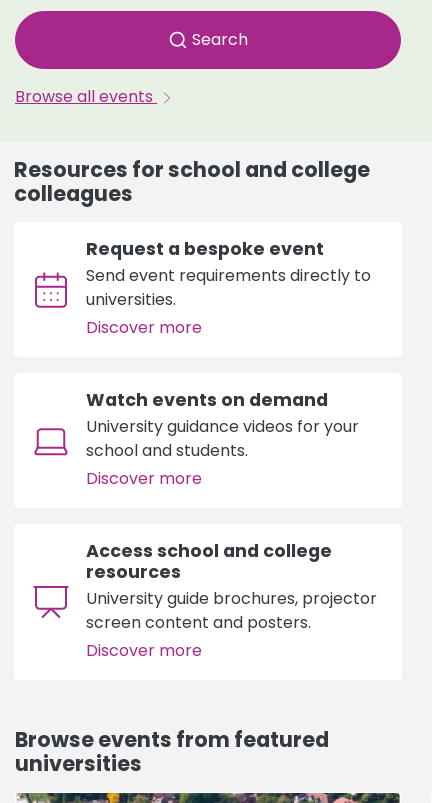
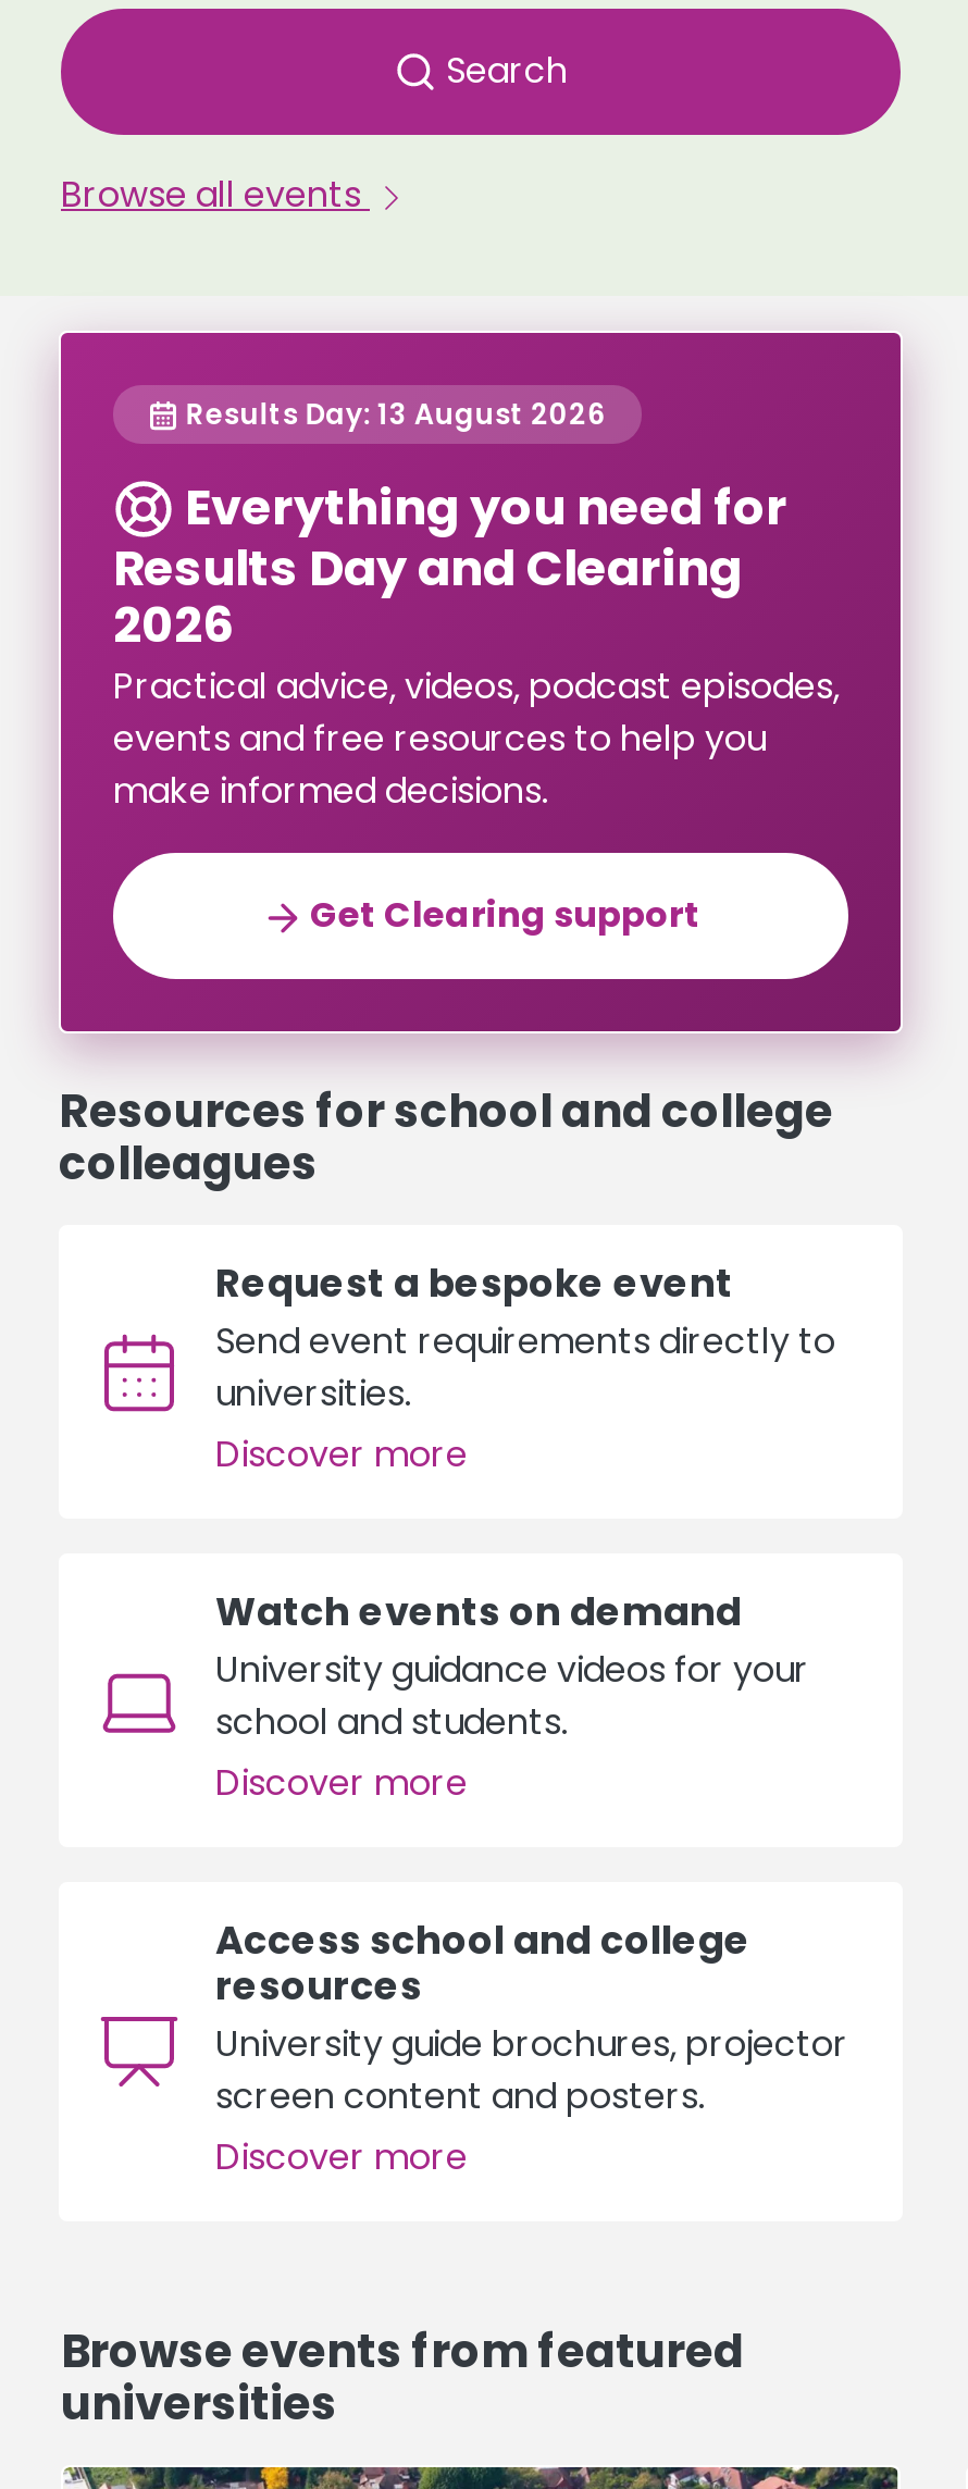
+ [image]
+ Results Day: 13 August 2026
+ Everything you need for
+ Results Day and Clearing
+ 2026
+ Practical advice, videos, podcast episodes,
+ events and free resources to help you
+ make informed decisions.
+ Get Clearing support
